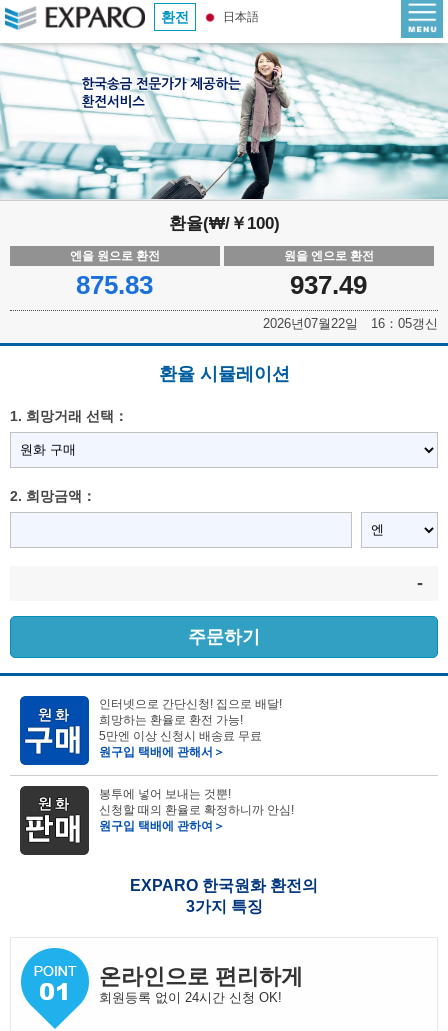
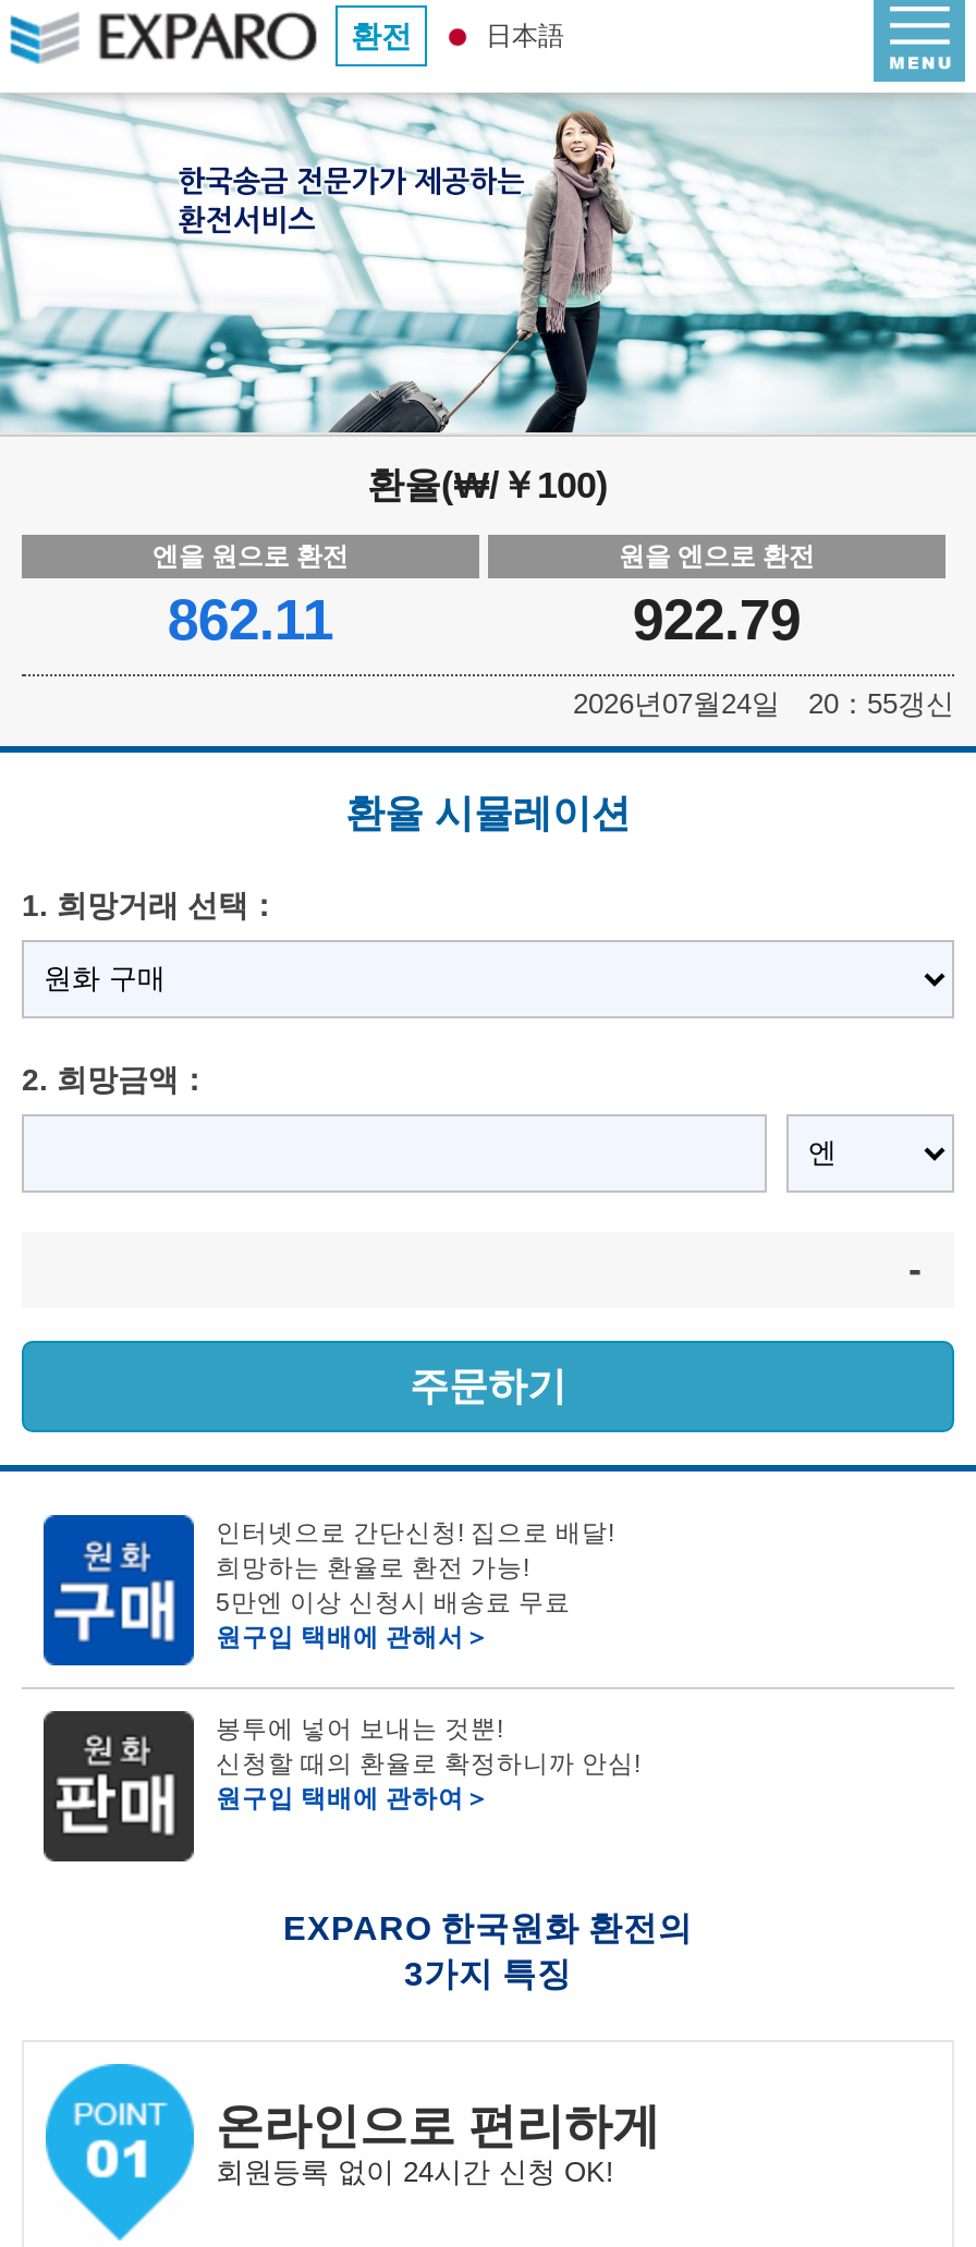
- 875.83
+ 862.11

- 937.49
+ 922.79

- 2026년07월22일 16：05갱신
+ 2026년07월24일 20：55갱신
